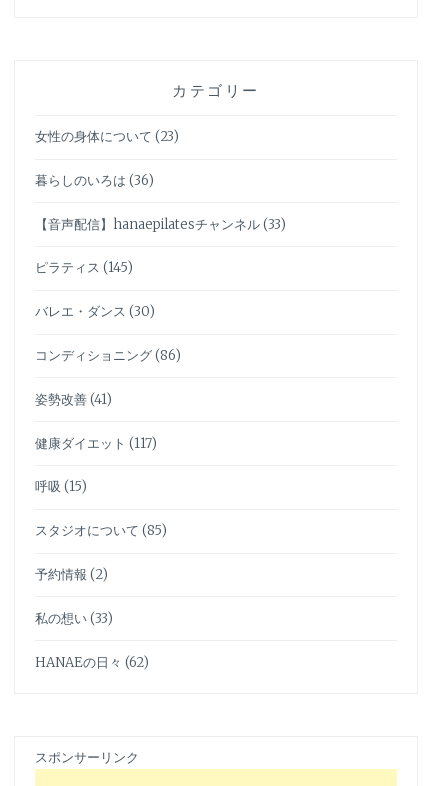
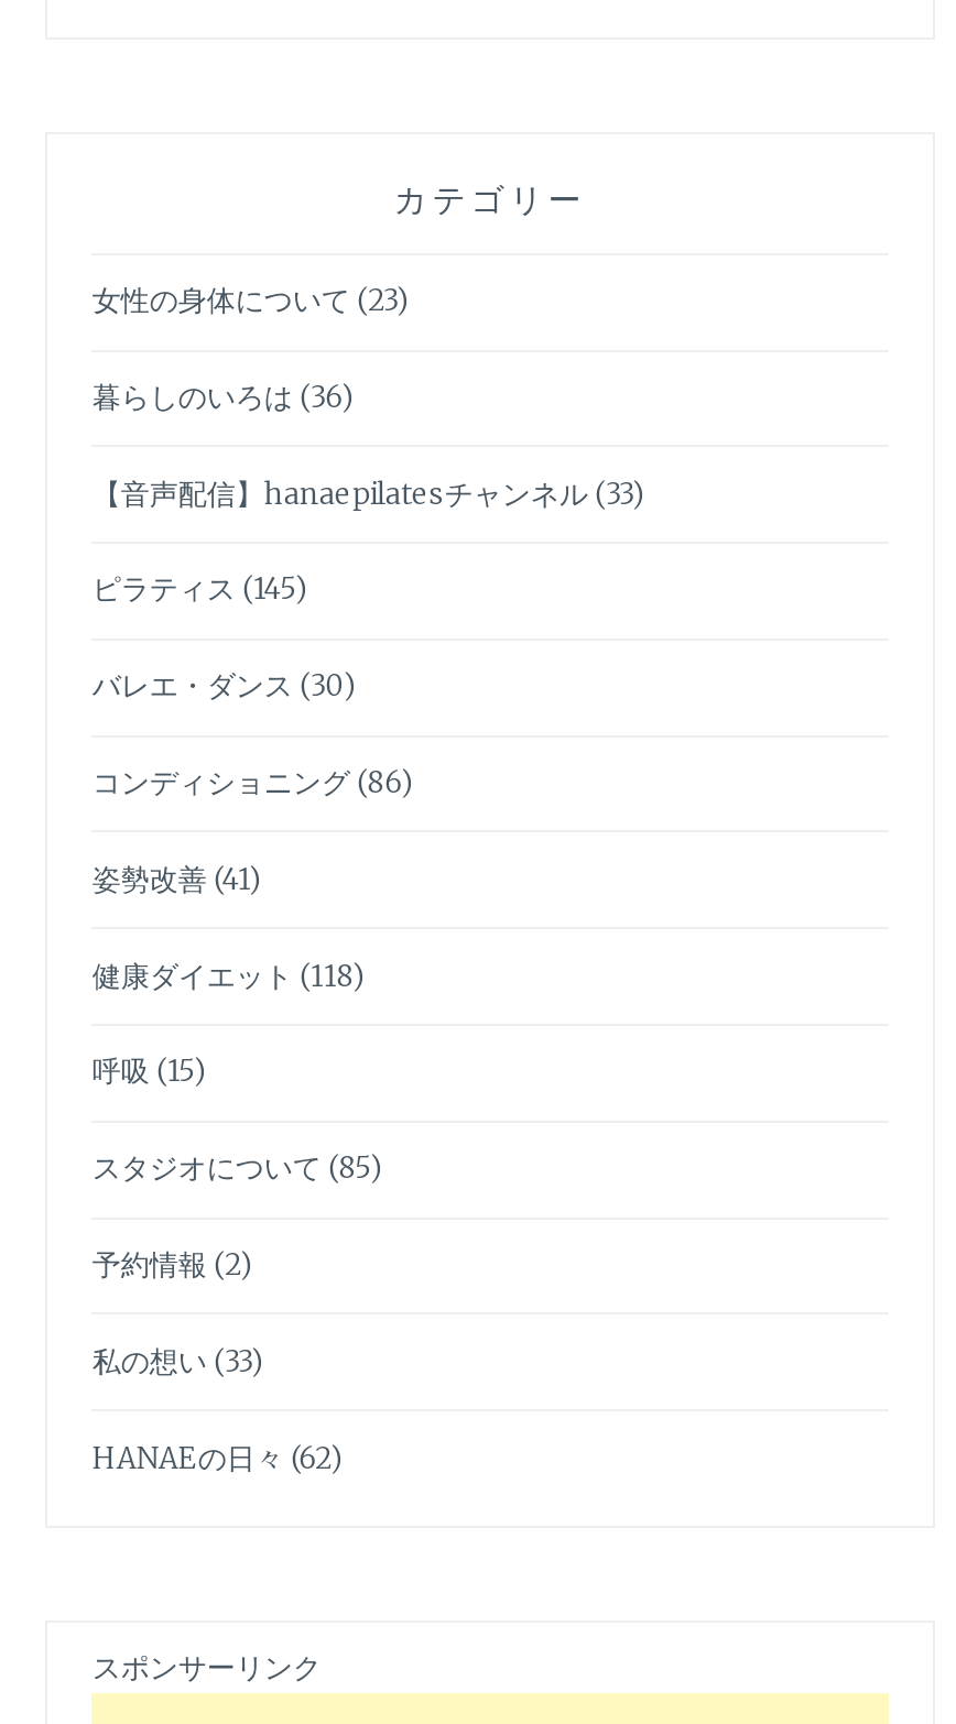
- 健康ダイエット(117)
+ 健康ダイエット(118)
